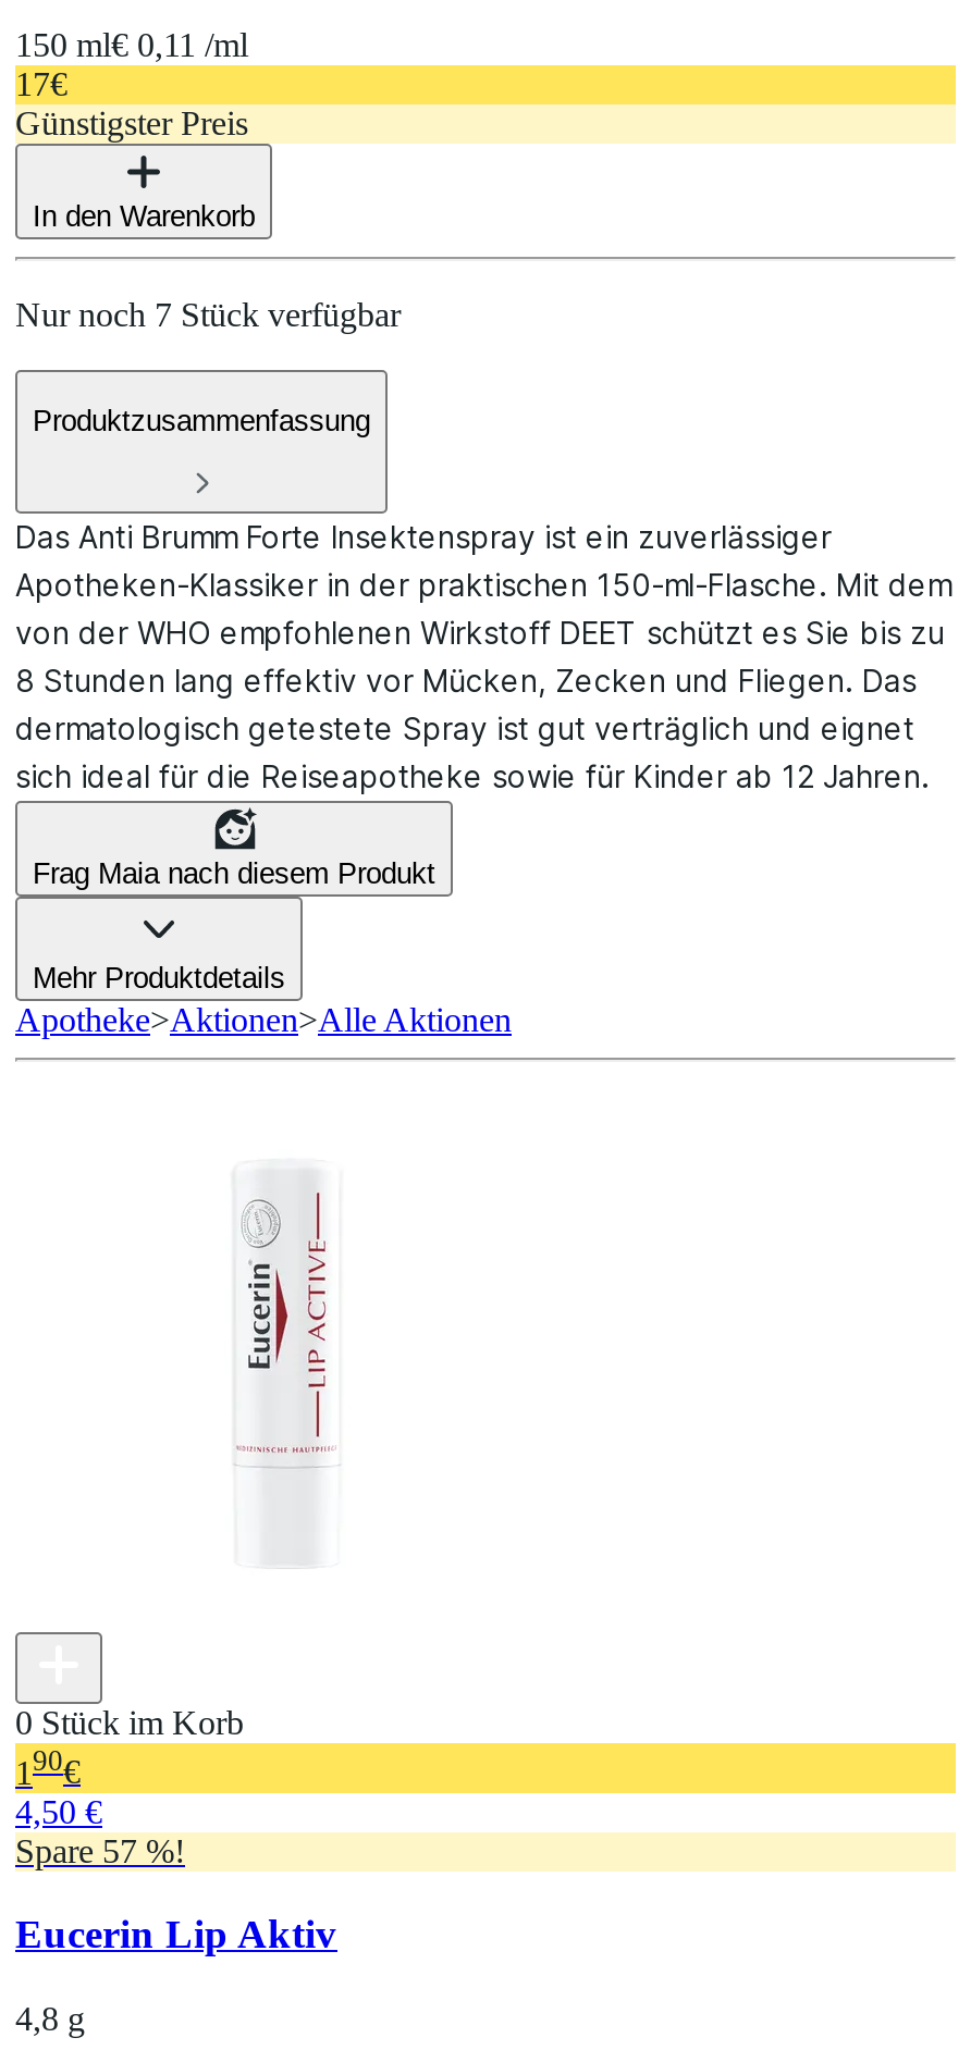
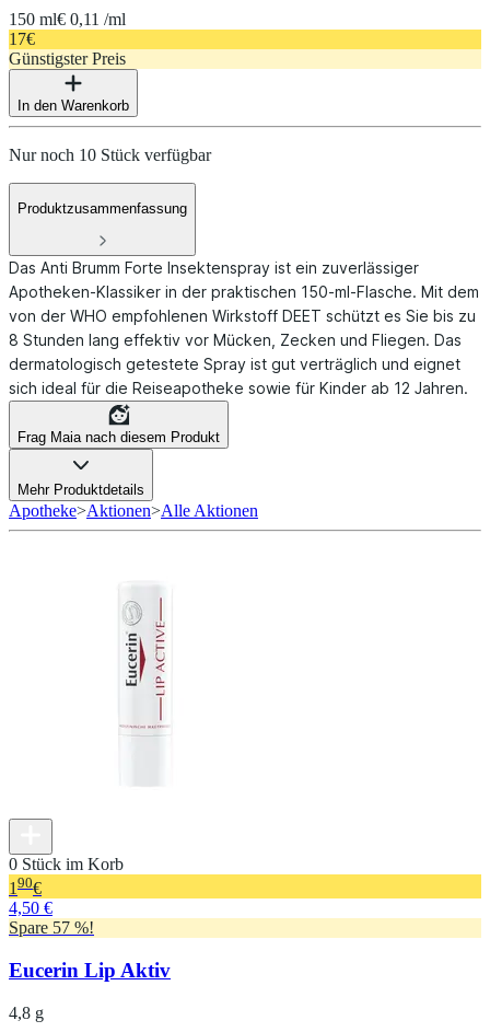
- Nur noch 7 Stück verfügbar
+ Nur noch 10 Stück verfügbar
